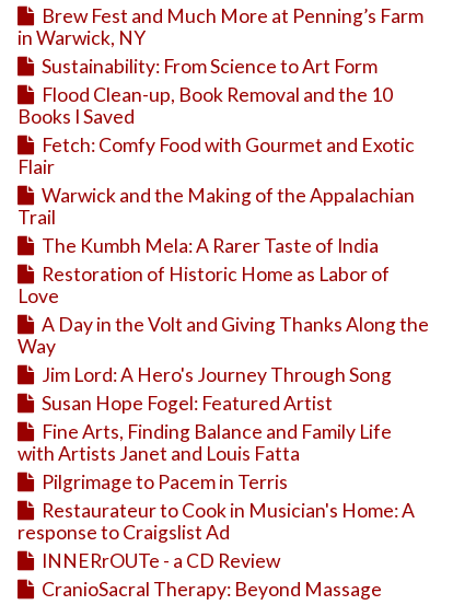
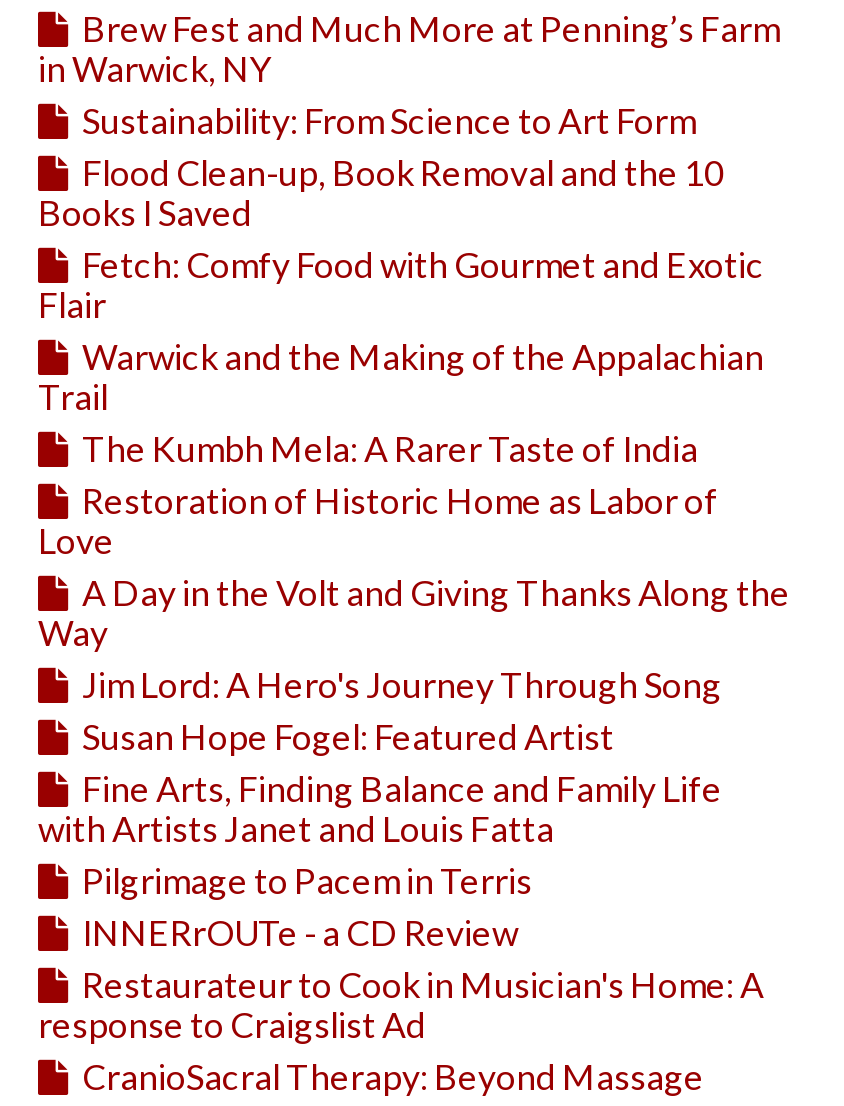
moved down: Restaurateur to Cook in Musician's Home: A | response to Craigslist Ad

moved up: INNERrOUTe - a CD Review
